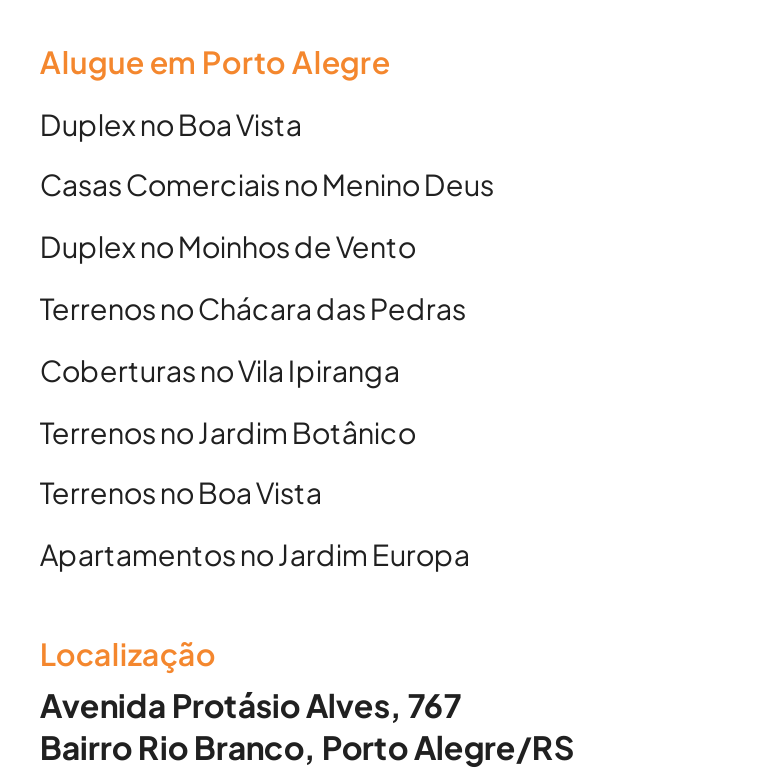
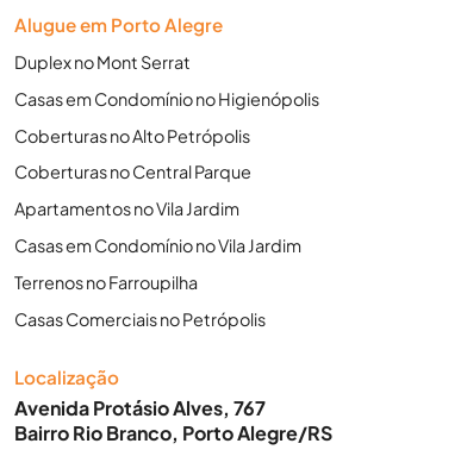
- Duplex no Boa Vista
+ Duplex no Mont Serrat

- Casas Comerciais no Menino Deus
+ Casas em Condomínio no Higienópolis

- Duplex no Moinhos de Vento
+ Coberturas no Alto Petrópolis

- Terrenos no Chácara das Pedras
+ Coberturas no Central Parque

- Coberturas no Vila Ipiranga
+ Apartamentos no Vila Jardim

- Terrenos no Jardim Botânico
+ Casas em Condomínio no Vila Jardim

- Terrenos no Boa Vista
+ Terrenos no Farroupilha

- Apartamentos no Jardim Europa
+ Casas Comerciais no Petrópolis
